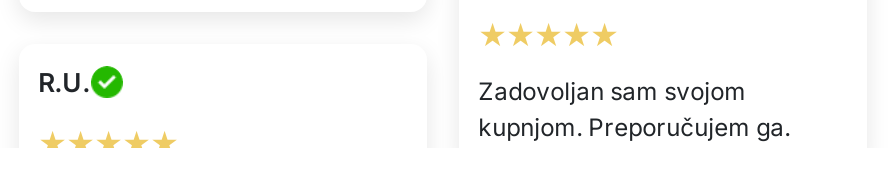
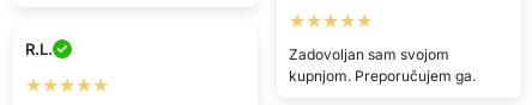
- R.U.
+ R.L.
